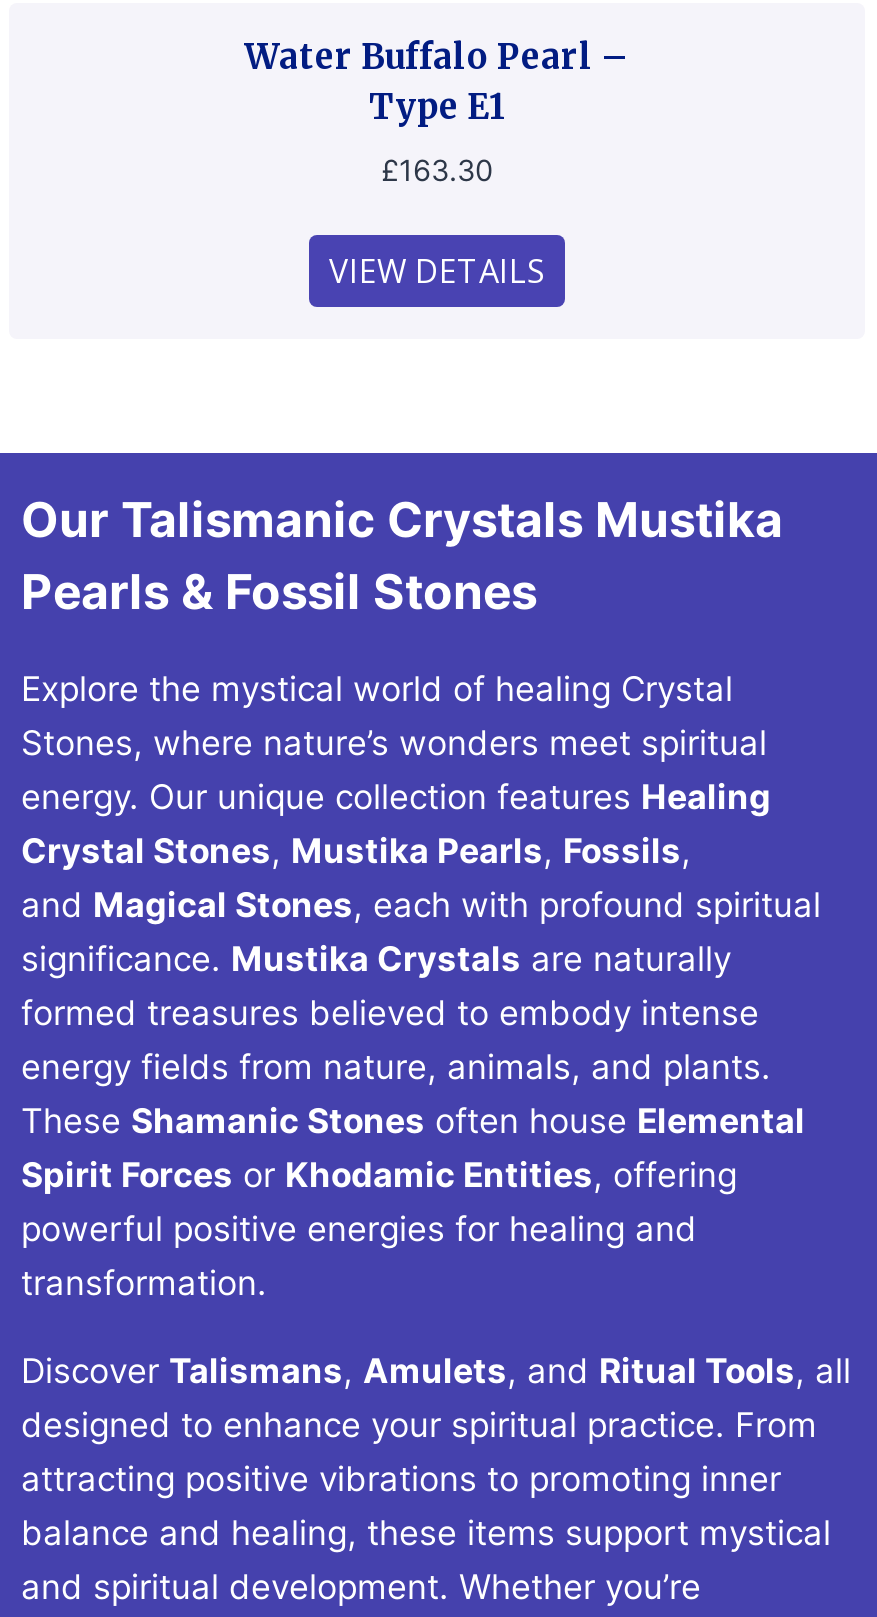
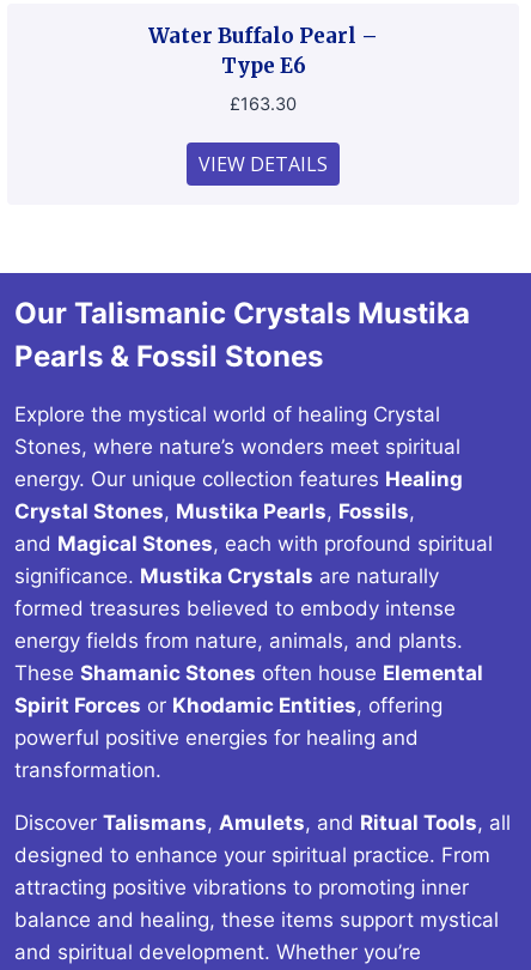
- Type E1
+ Type E6
